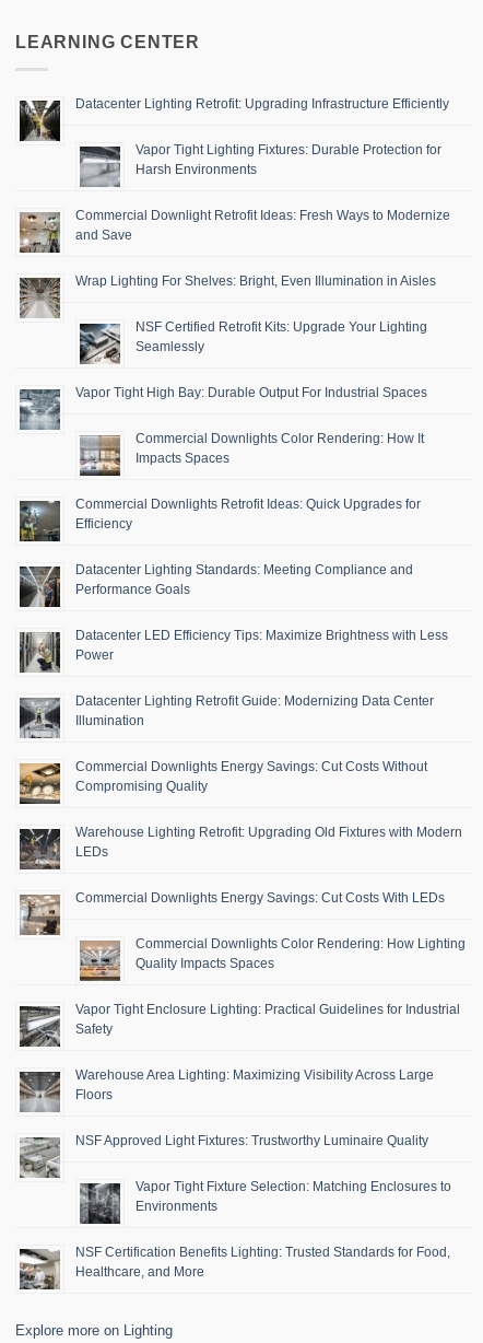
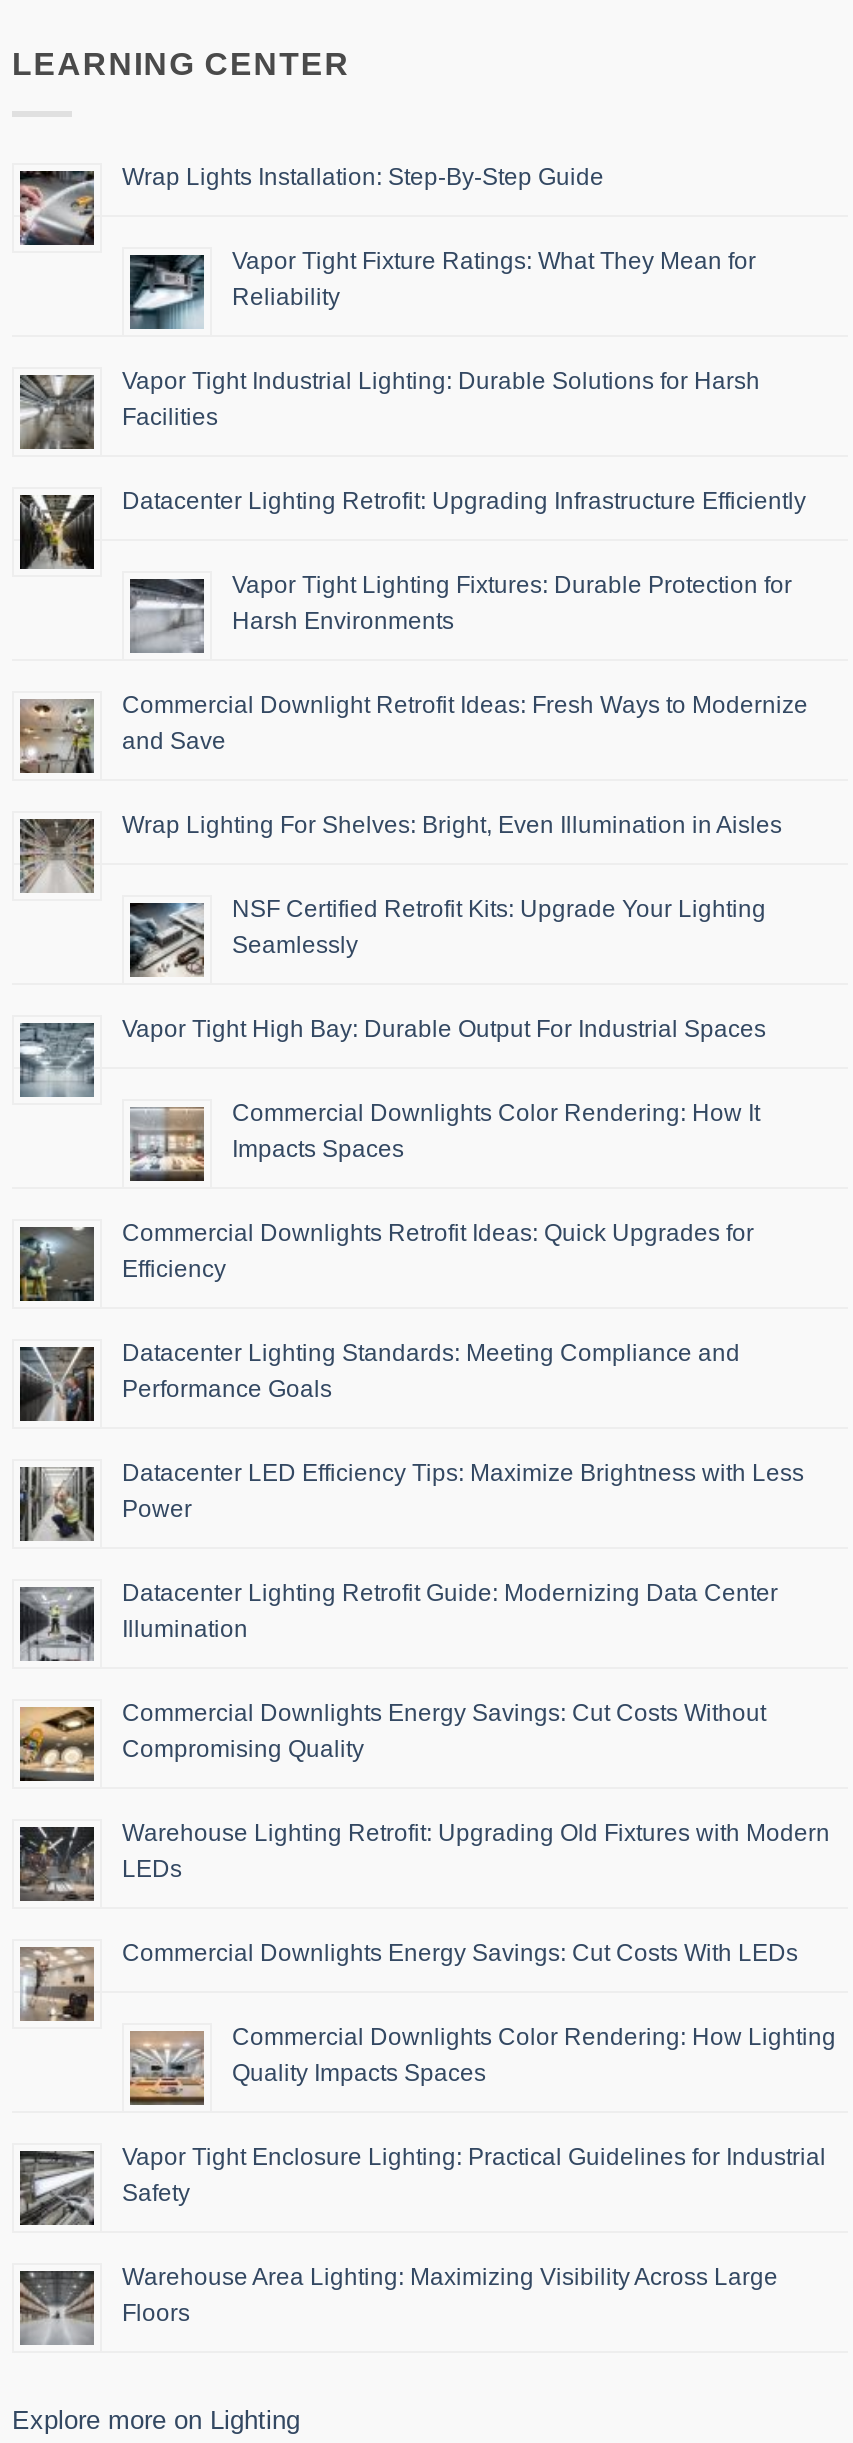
+ [image]
+ Wrap Lights Installation: Step-By-Step Guide
+ Vapor Tight Fixture Ratings: What They Mean for
+ Reliability
+ Vapor Tight Industrial Lighting: Durable Solutions for Harsh
+ Facilities

+ [image]

+ [image]

moved down: [image] | Datacenter Lighting Retrofit: Upgrading Infrastructure Efficiently | Vapor Tight Lighting Fixtures: Durable Protection for | ... | Warehouse Area Lighting: Maximizing Visibility Across Large | Floors

- [image]
- NSF Approved Light Fixtures: Trustworthy Luminaire Quality
- Vapor Tight Fixture Selection: Matching Enclosures to
- Environments
- NSF Certification Benefits Lighting: Trusted Standards for Food,
- Healthcare, and More

- [image]

- [image]
